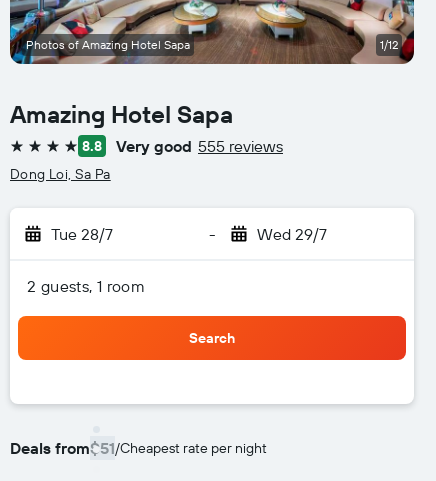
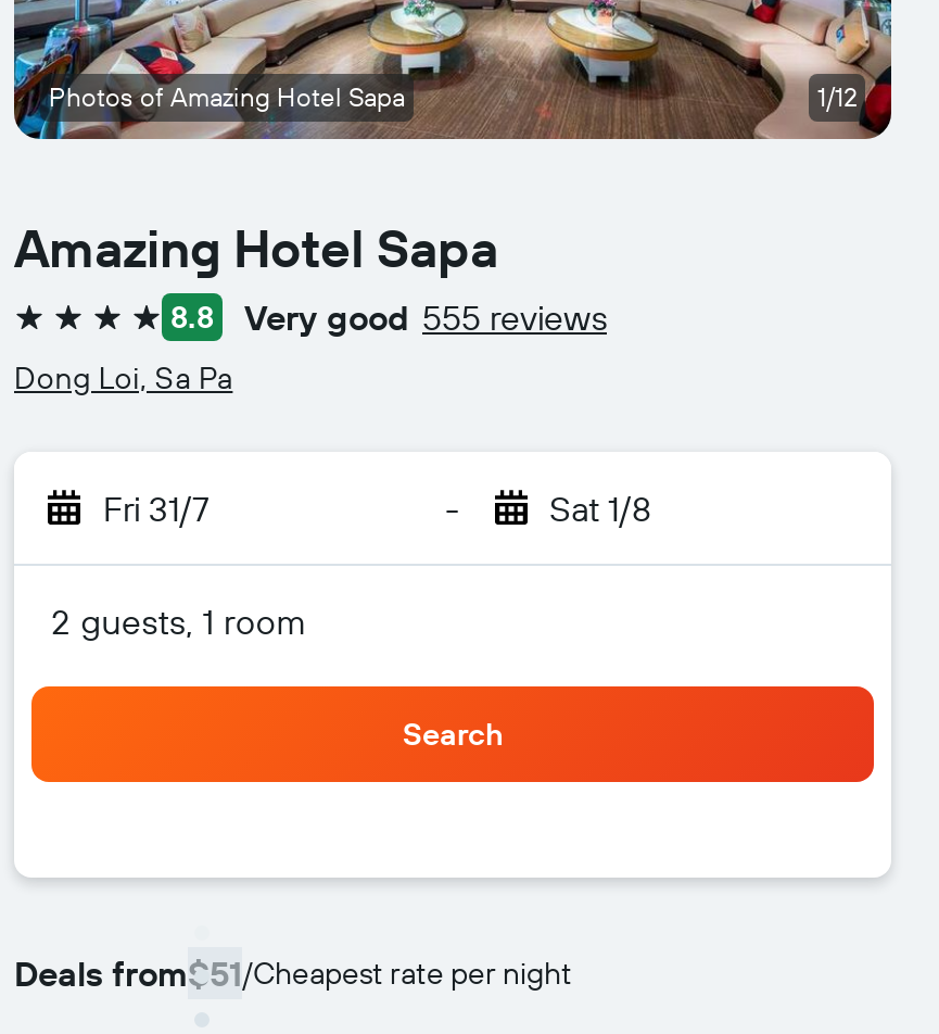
- Tue 28/7
+ Fri 31/7

- Wed 29/7
+ Sat 1/8
